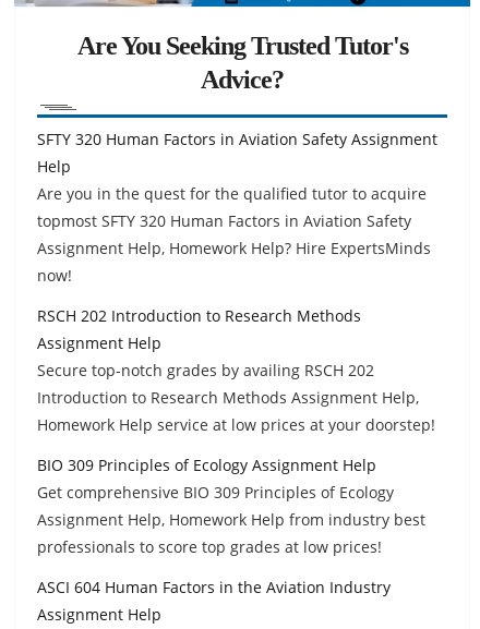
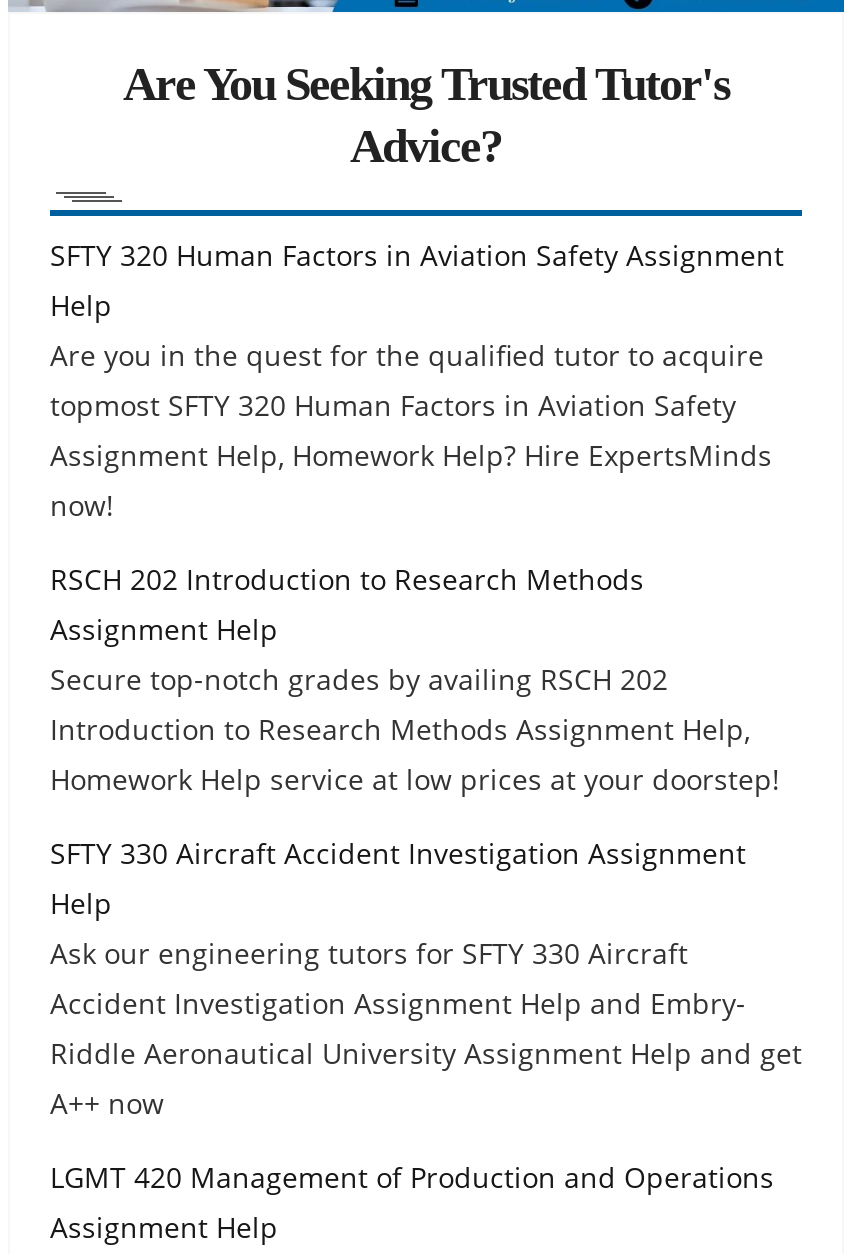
- BIO 309 Principles of Ecology Assignment Help
- Get comprehensive BIO 309 Principles of Ecology
- Assignment Help, Homework Help from industry best
- professionals to score top grades at low prices!
+ SFTY 330 Aircraft Accident Investigation Assignment
+ Help
+ Ask our engineering tutors for SFTY 330 Aircraft
+ Accident Investigation Assignment Help and Embry-
+ Riddle Aeronautical University Assignment Help and get
+ A++ now

- ASCI 604 Human Factors in the Aviation Industry
+ LGMT 420 Management of Production and Operations
